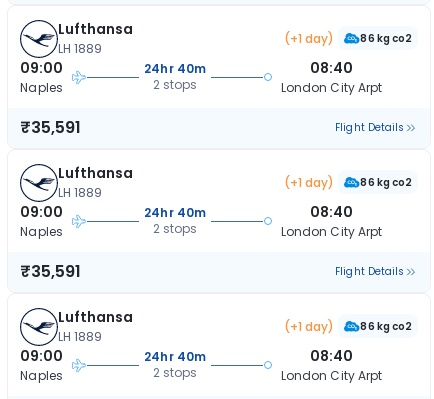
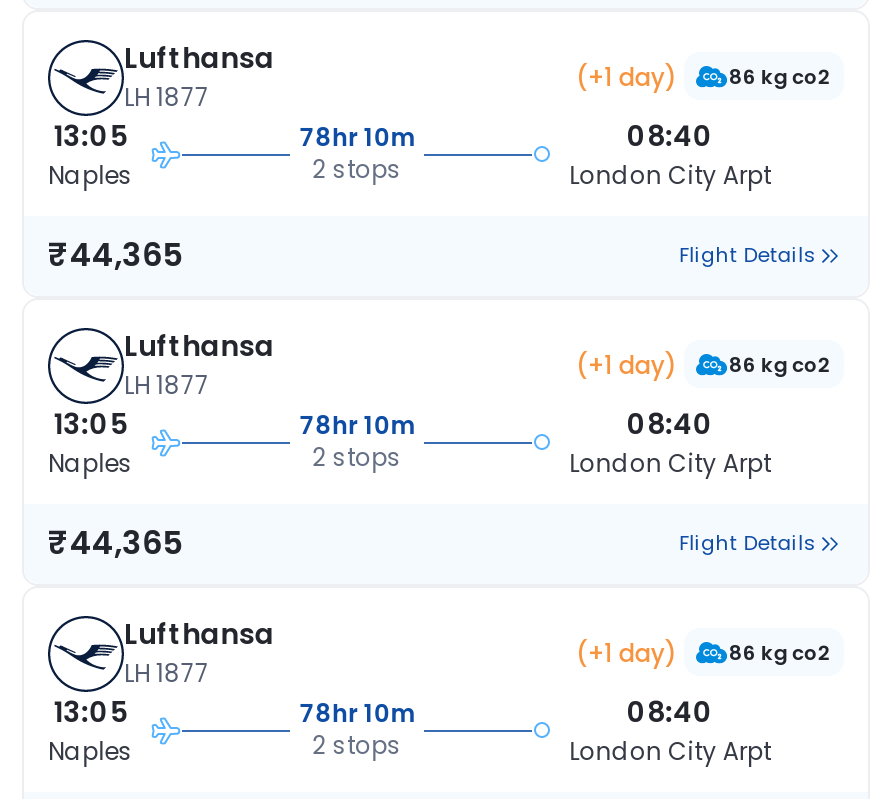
- LH 1889
+ LH 1877

- 09:00
+ 13:05

- 24hr 40m
+ 78hr 10m

- ₹35,591
+ ₹44,365

- LH 1889
+ LH 1877

- 09:00
+ 13:05

- 24hr 40m
+ 78hr 10m

- ₹35,591
+ ₹44,365

- LH 1889
+ LH 1877

- 09:00
+ 13:05

- 24hr 40m
+ 78hr 10m
